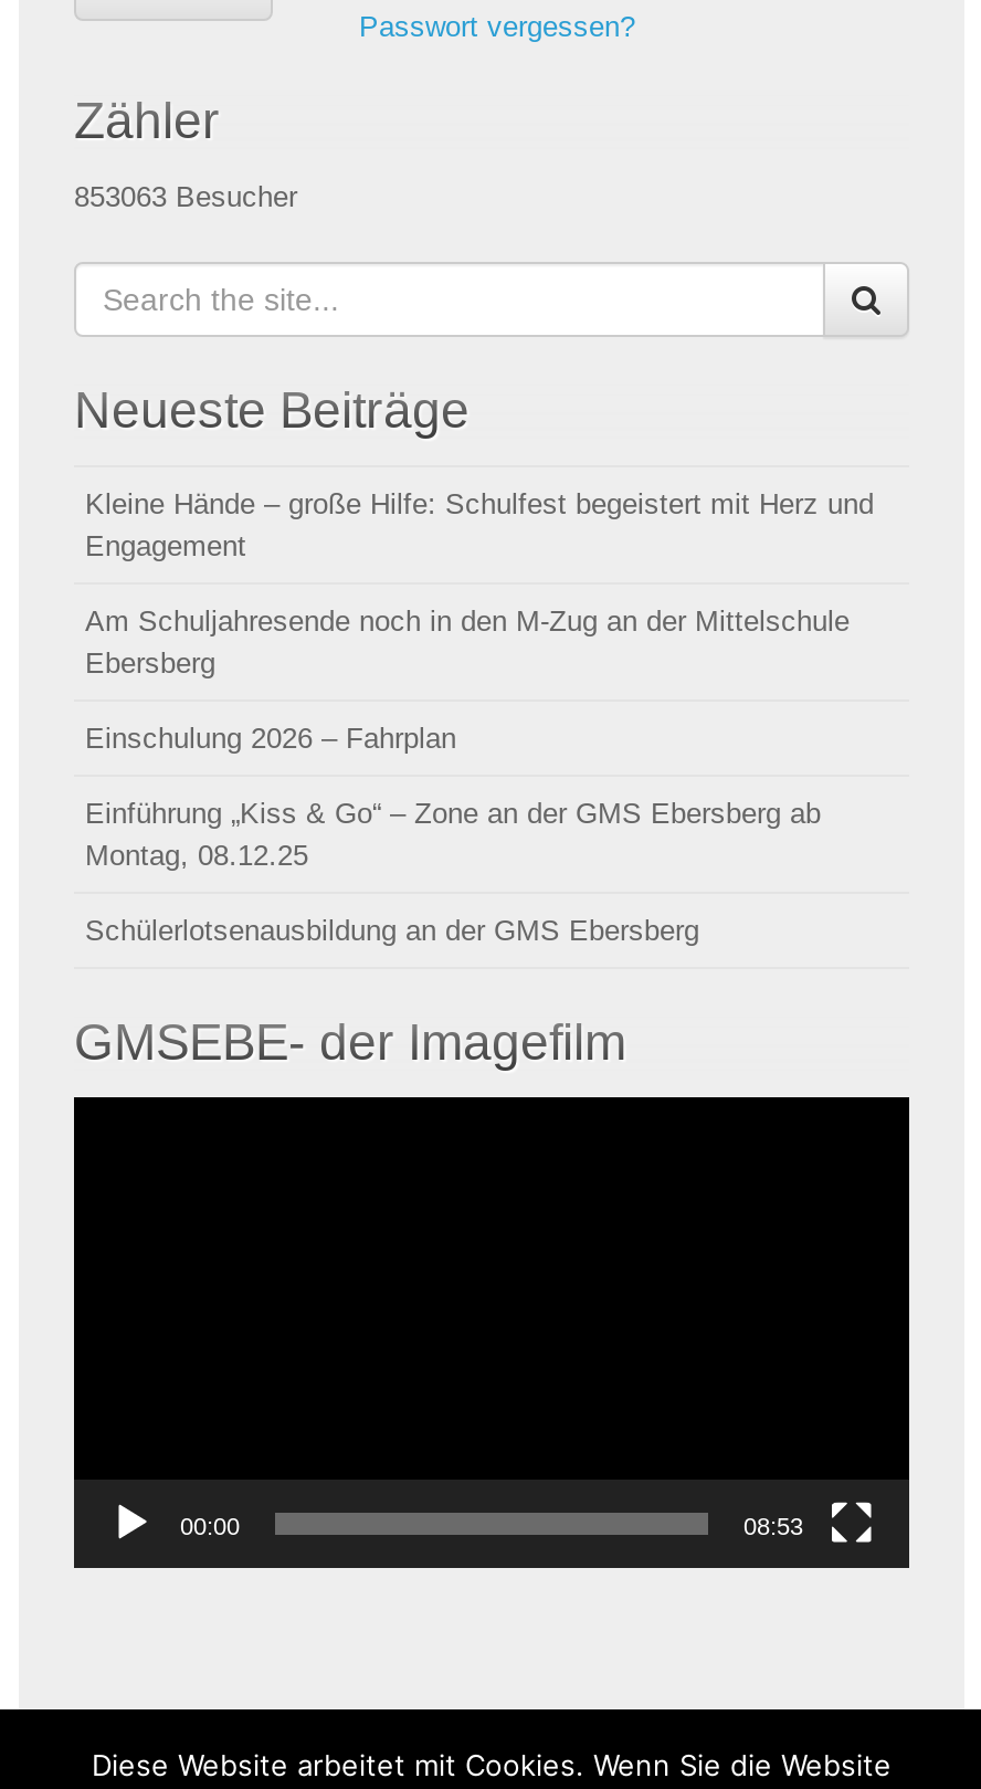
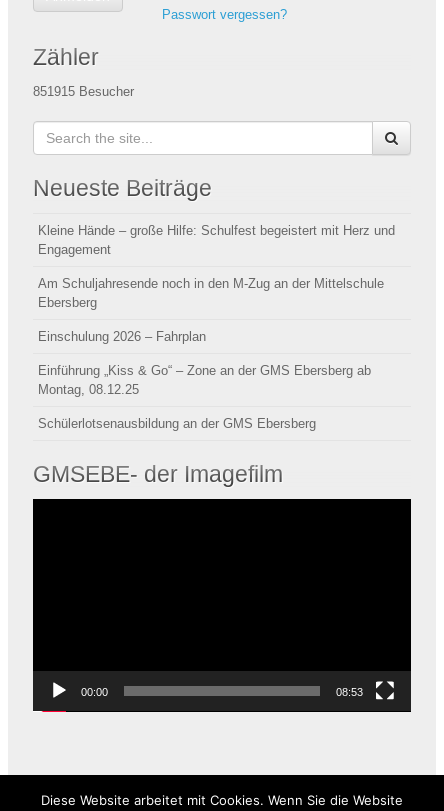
- 853063 Besucher
+ 851915 Besucher
